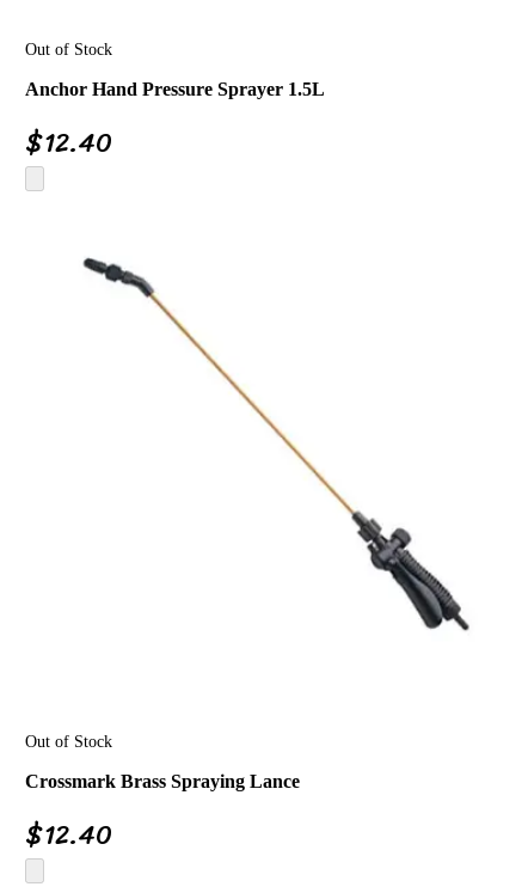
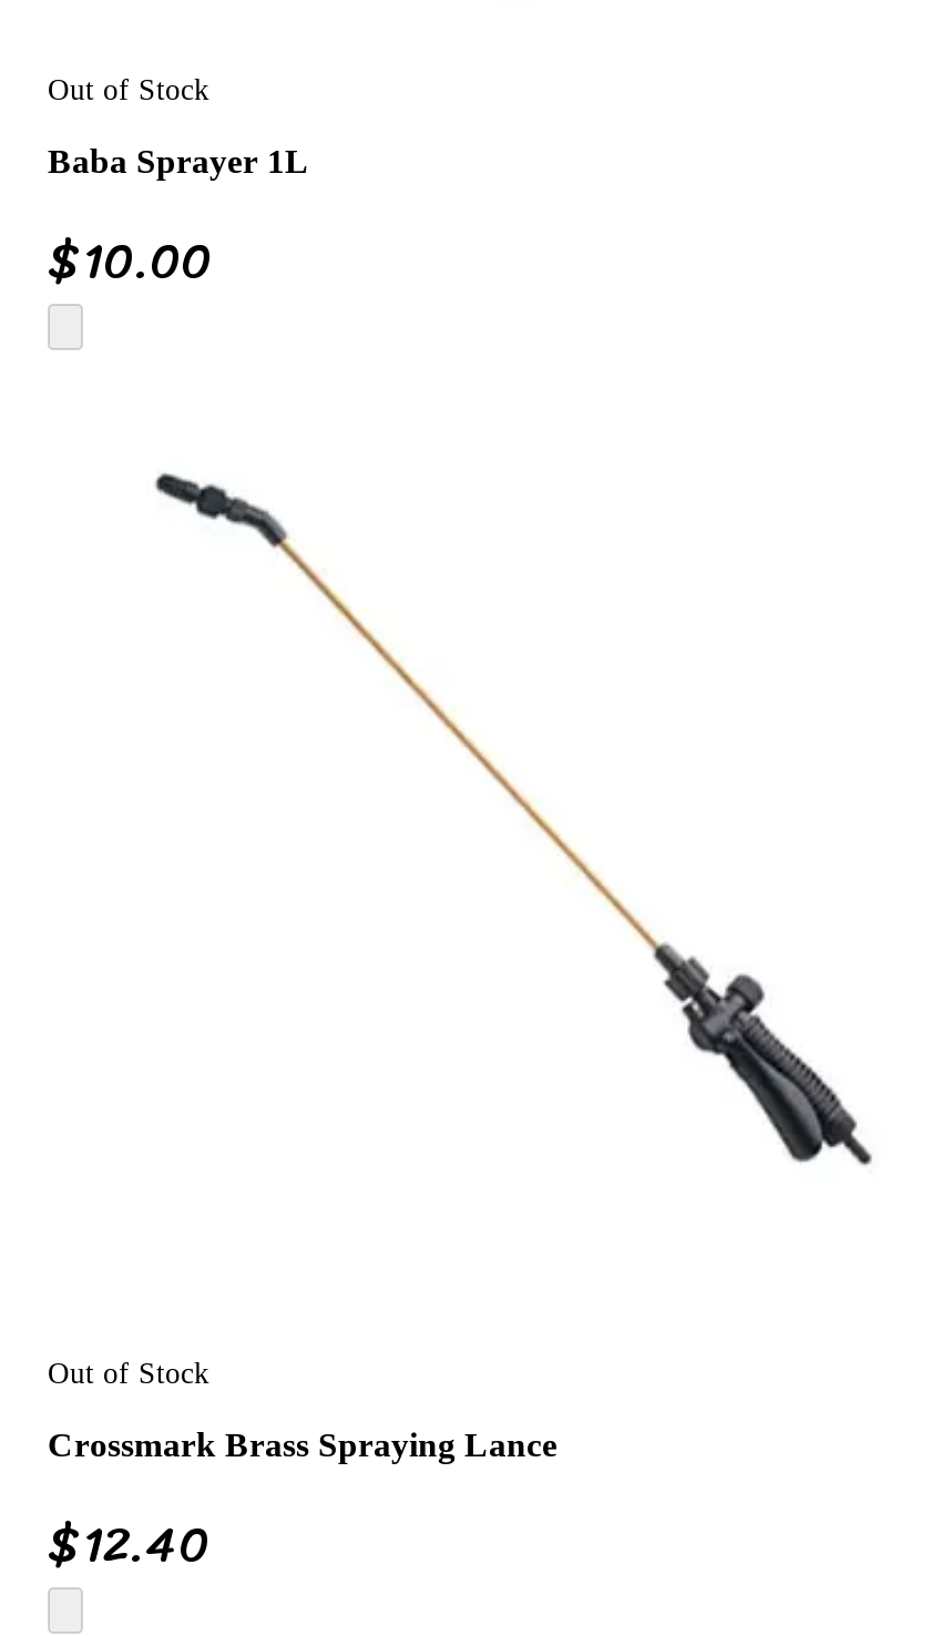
- Anchor Hand Pressure Sprayer 1.5L
- $12.40
+ Baba Sprayer 1L
+ $10.00
